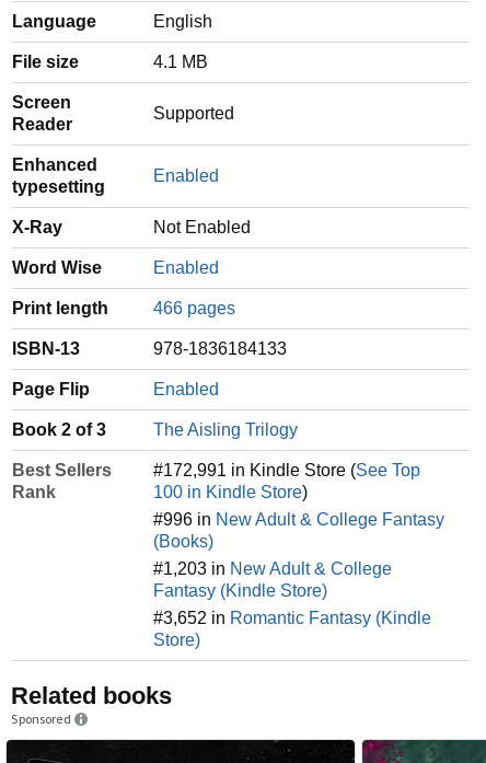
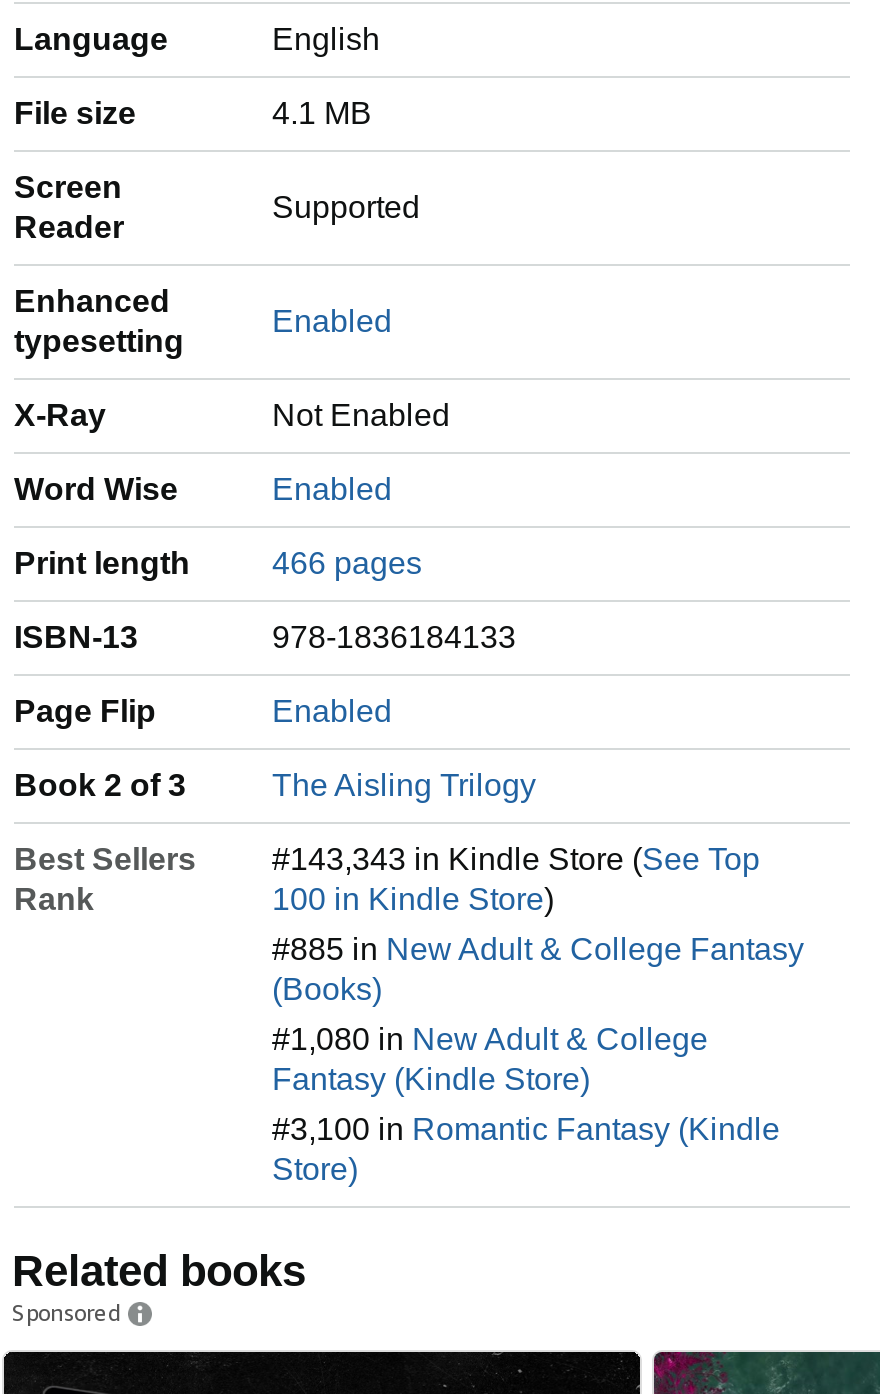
- #172,991 in Kindle Store (See Top
+ #143,343 in Kindle Store (See Top

- #996 in New Adult & College Fantasy
+ #885 in New Adult & College Fantasy

- #1,203 in New Adult & College
+ #1,080 in New Adult & College

- #3,652 in Romantic Fantasy (Kindle
+ #3,100 in Romantic Fantasy (Kindle
